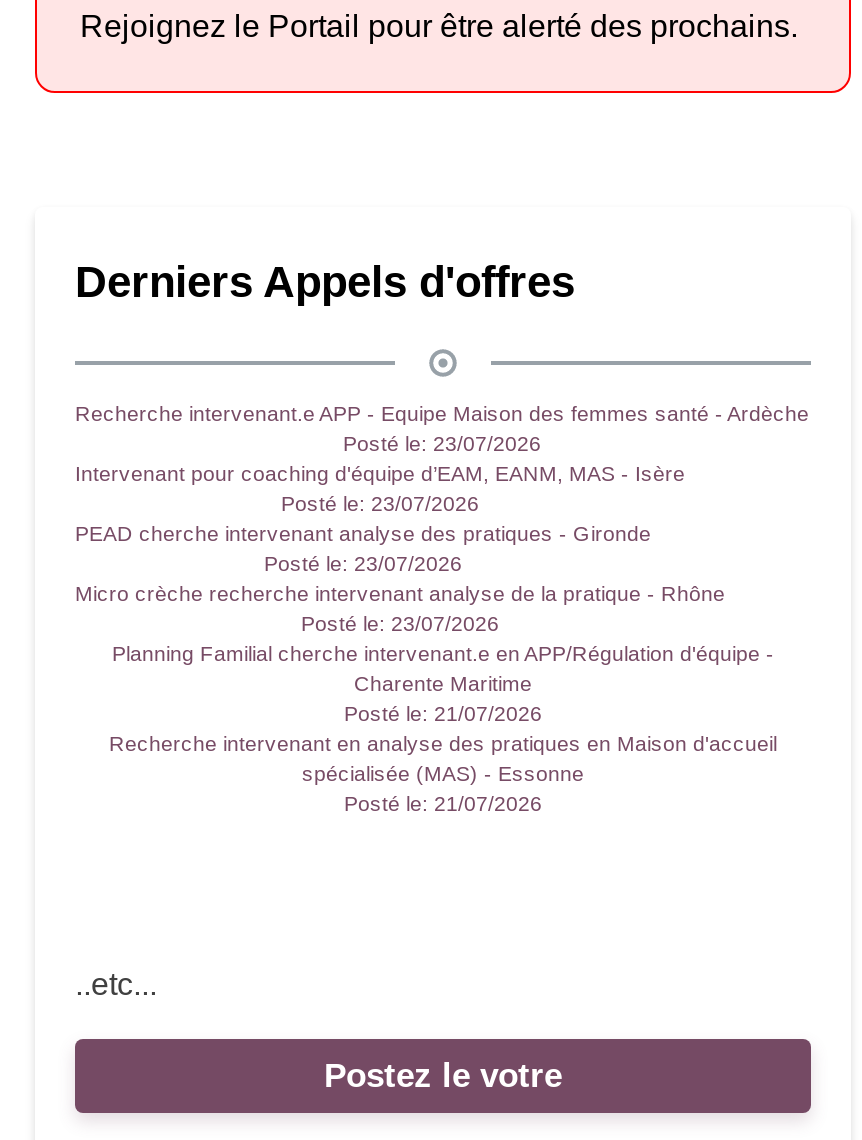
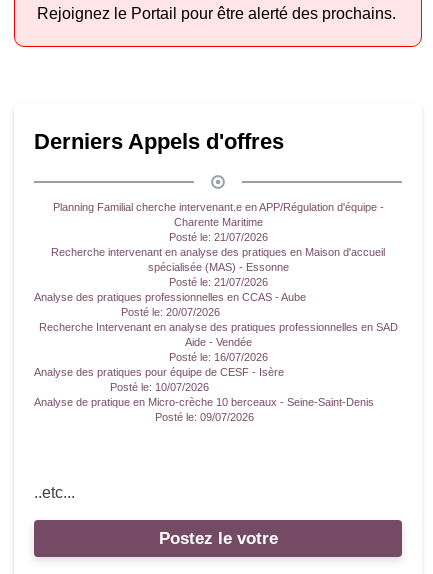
- Recherche intervenant.e APP - Equipe Maison des femmes santé - Ardèche
- Posté le: 23/07/2026
- Intervenant pour coaching d'équipe d’EAM, EANM, MAS - Isère
- Posté le: 23/07/2026
- PEAD cherche intervenant analyse des pratiques - Gironde
- Posté le: 23/07/2026
- Micro crèche recherche intervenant analyse de la pratique - Rhône
- Posté le: 23/07/2026

moved up: Planning Familial cherche intervenant.e en APP/Régulation d'équipe - | Charente Maritime | Posté le: 21/07/2026 | Recherche intervenant en analyse des pratiques en Maison d'accueil | spécialisée (MAS) - Essonne | Posté le: 21/07/2026

+ Analyse des pratiques professionnelles en CCAS - Aube
+ Posté le: 20/07/2026
+ Recherche Intervenant en analyse des pratiques professionnelles en SAD
+ Aide - Vendée
+ Posté le: 16/07/2026
+ Analyse des pratiques pour équipe de CESF - Isère
+ Posté le: 10/07/2026
+ Analyse de pratique en Micro-crèche 10 berceaux - Seine-Saint-Denis
+ Posté le: 09/07/2026
